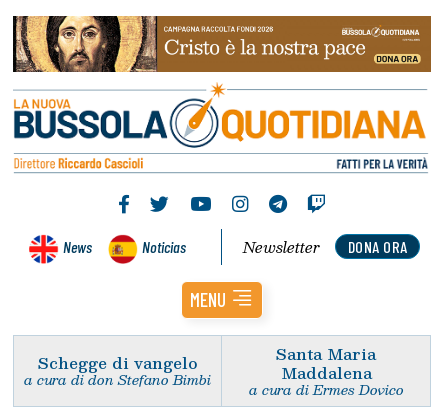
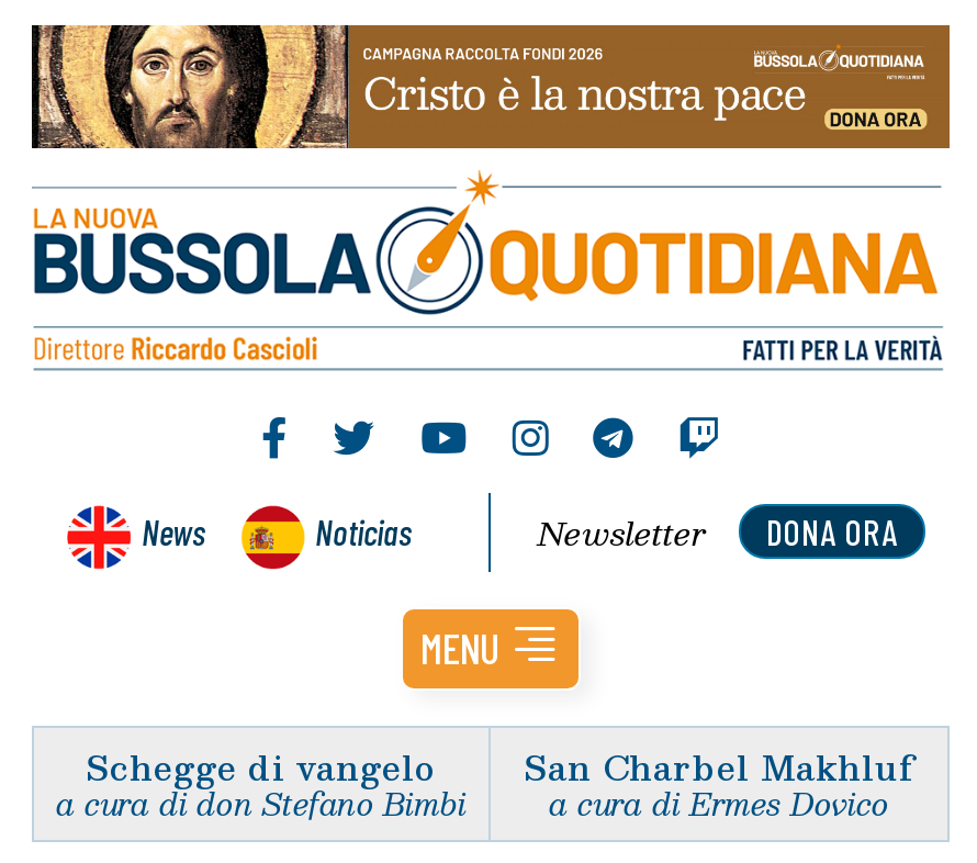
- Santa Maria
- Maddalena
+ San Charbel Makhluf
